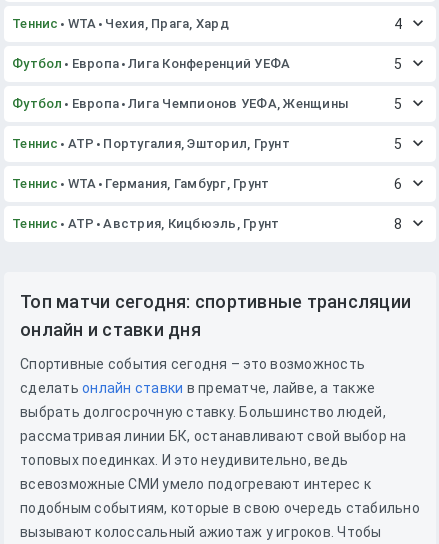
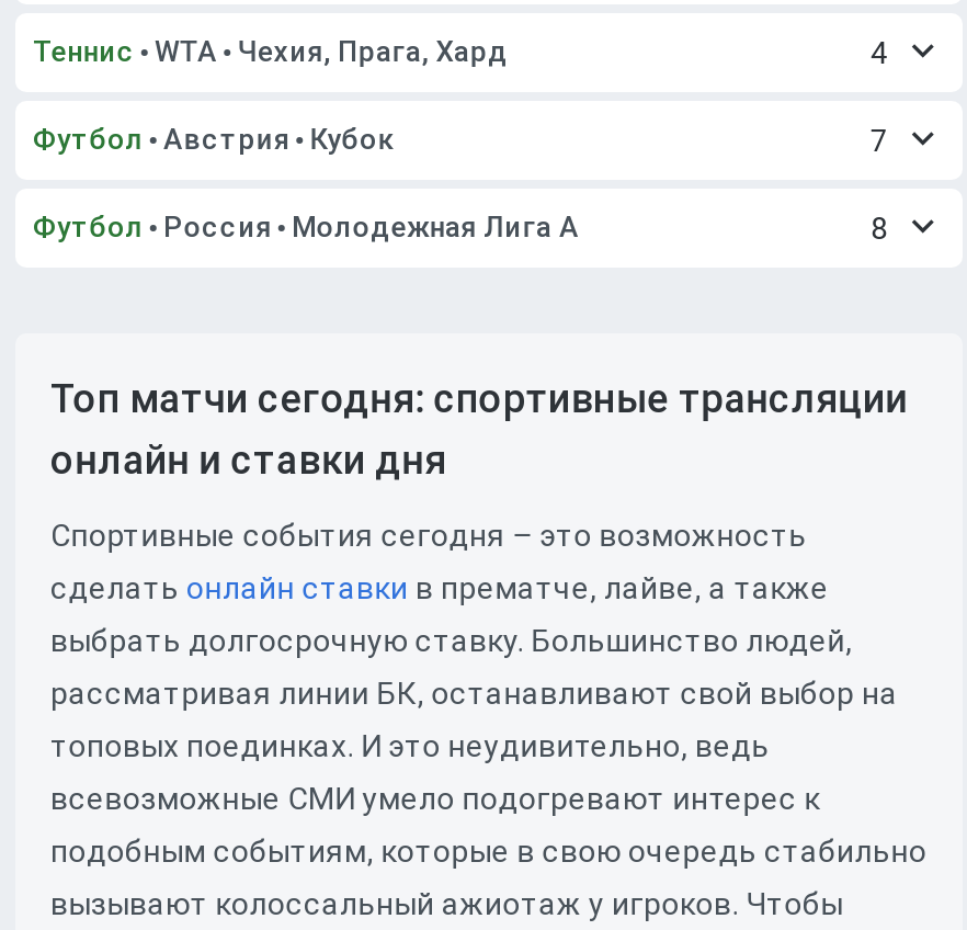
- Футбол Европа Лига Конференций УЕФА
- 5
- Футбол Европа Лига Чемпионов УЕФА, Женщины
- 5
- Теннис ATP Португалия, Эшторил, Грунт
- 5
- Теннис WTA Германия, Гамбург, Грунт
- 6
- Теннис ATP Австрия, Кицбюэль, Грунт
+ Футбол Австрия Кубок
+ 7
+ Футбол Россия Молодежная Лига А
